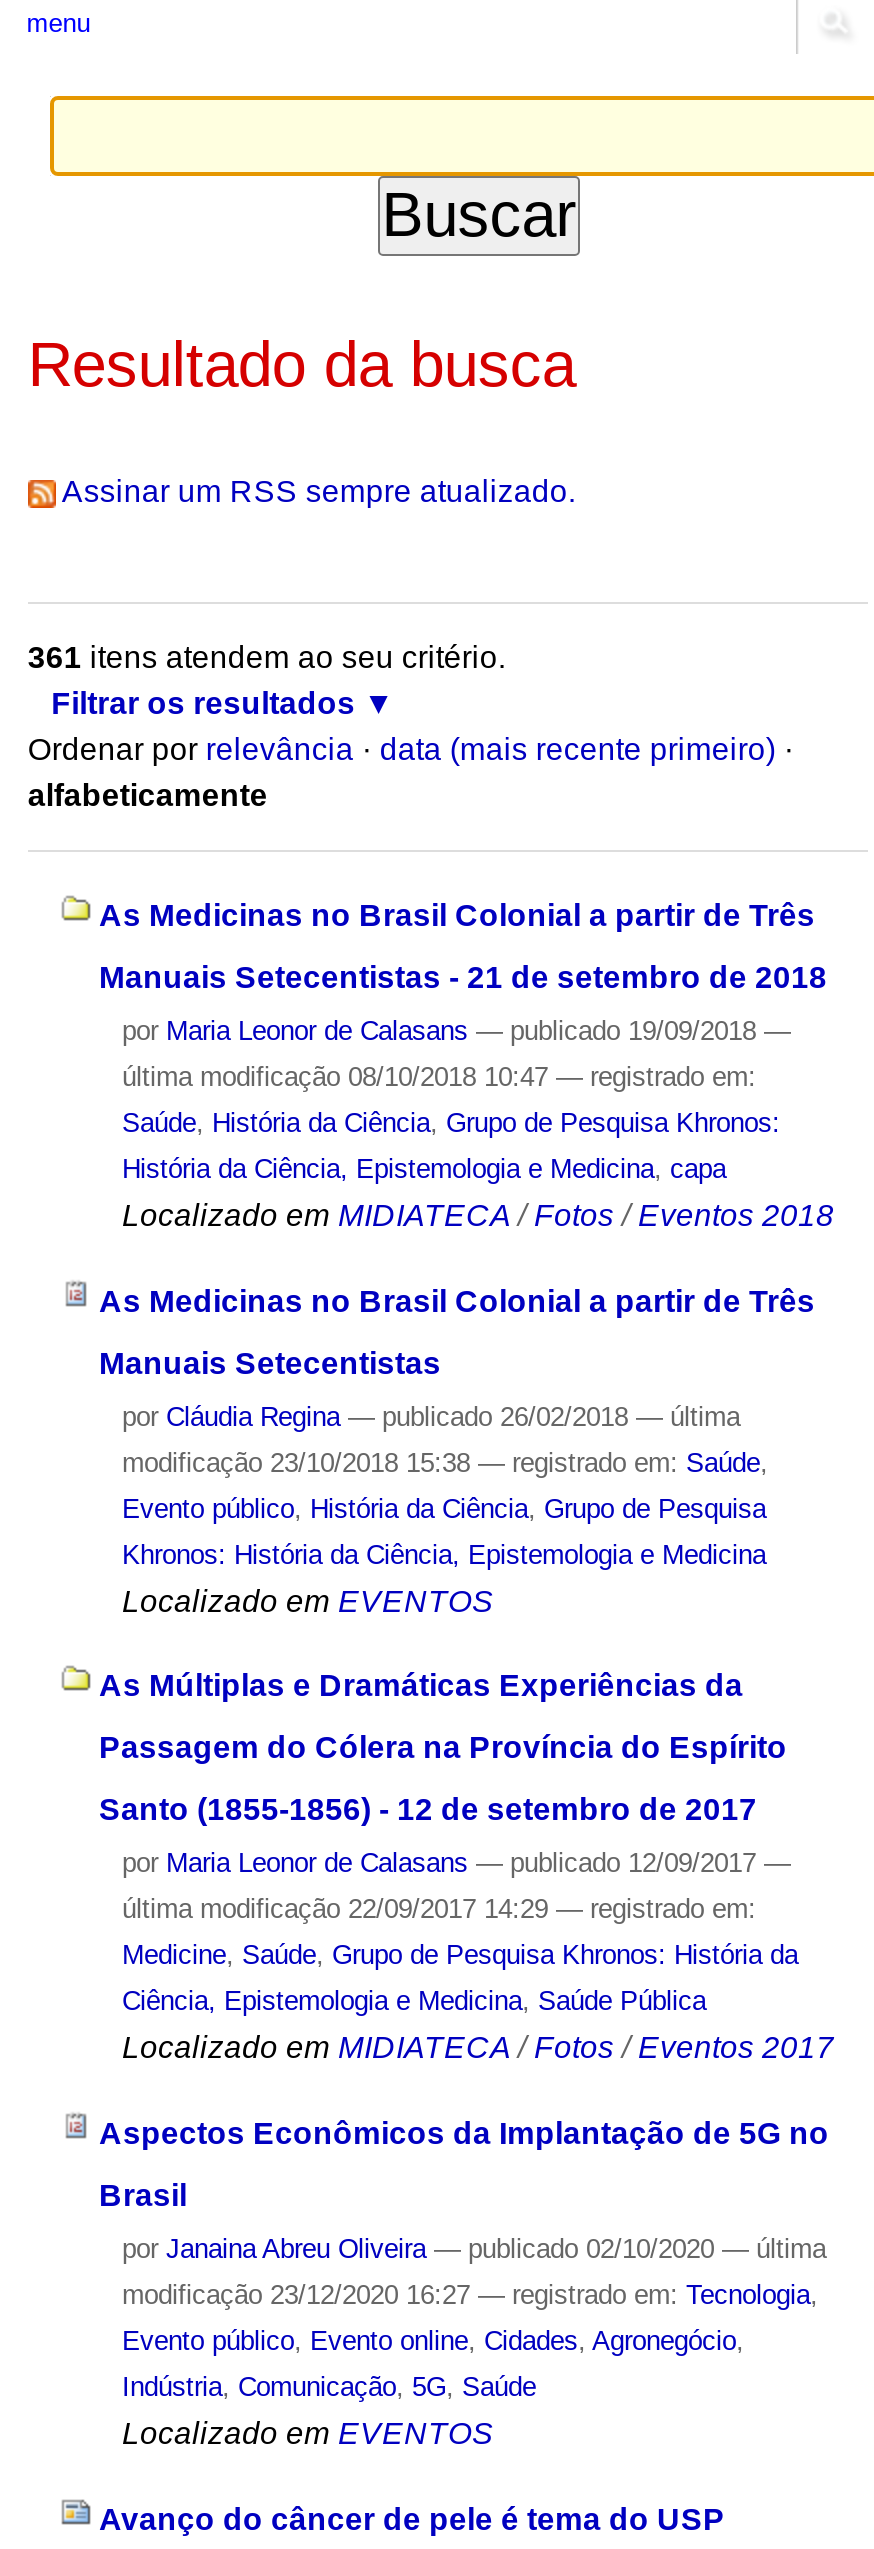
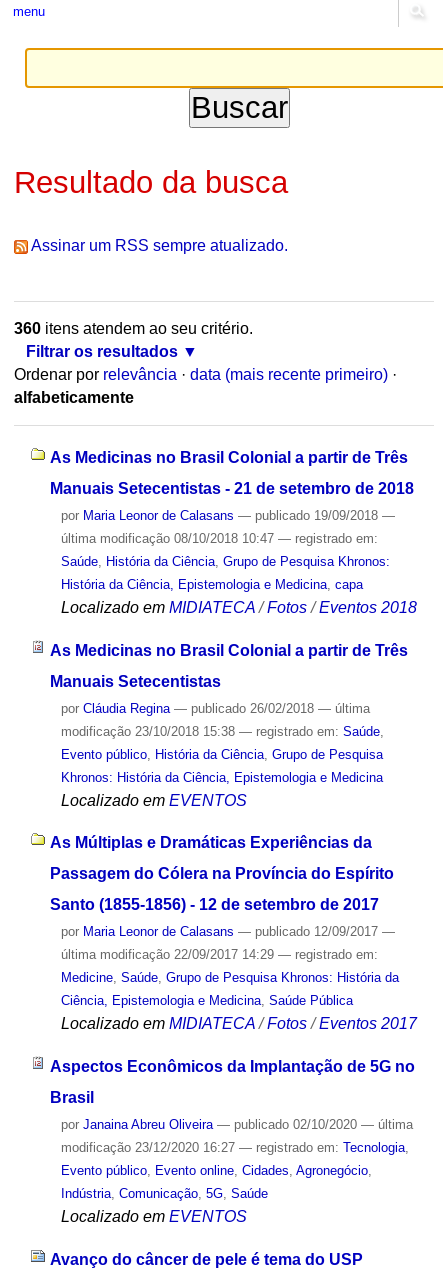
- 361 itens atendem ao seu critério.
+ 360 itens atendem ao seu critério.
